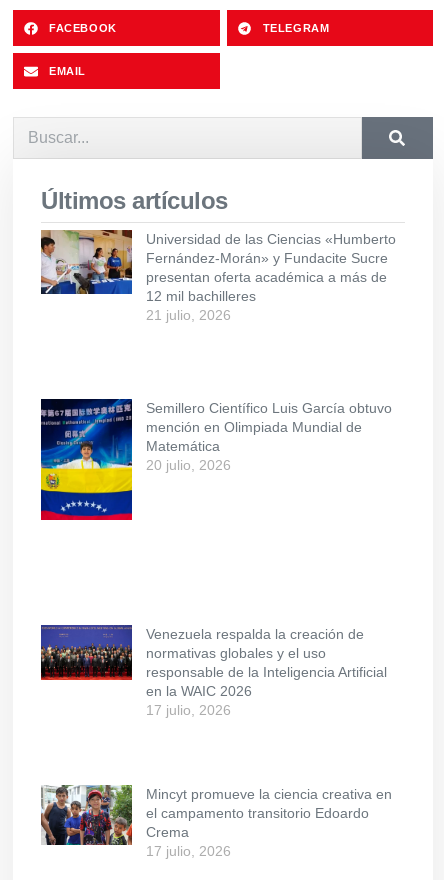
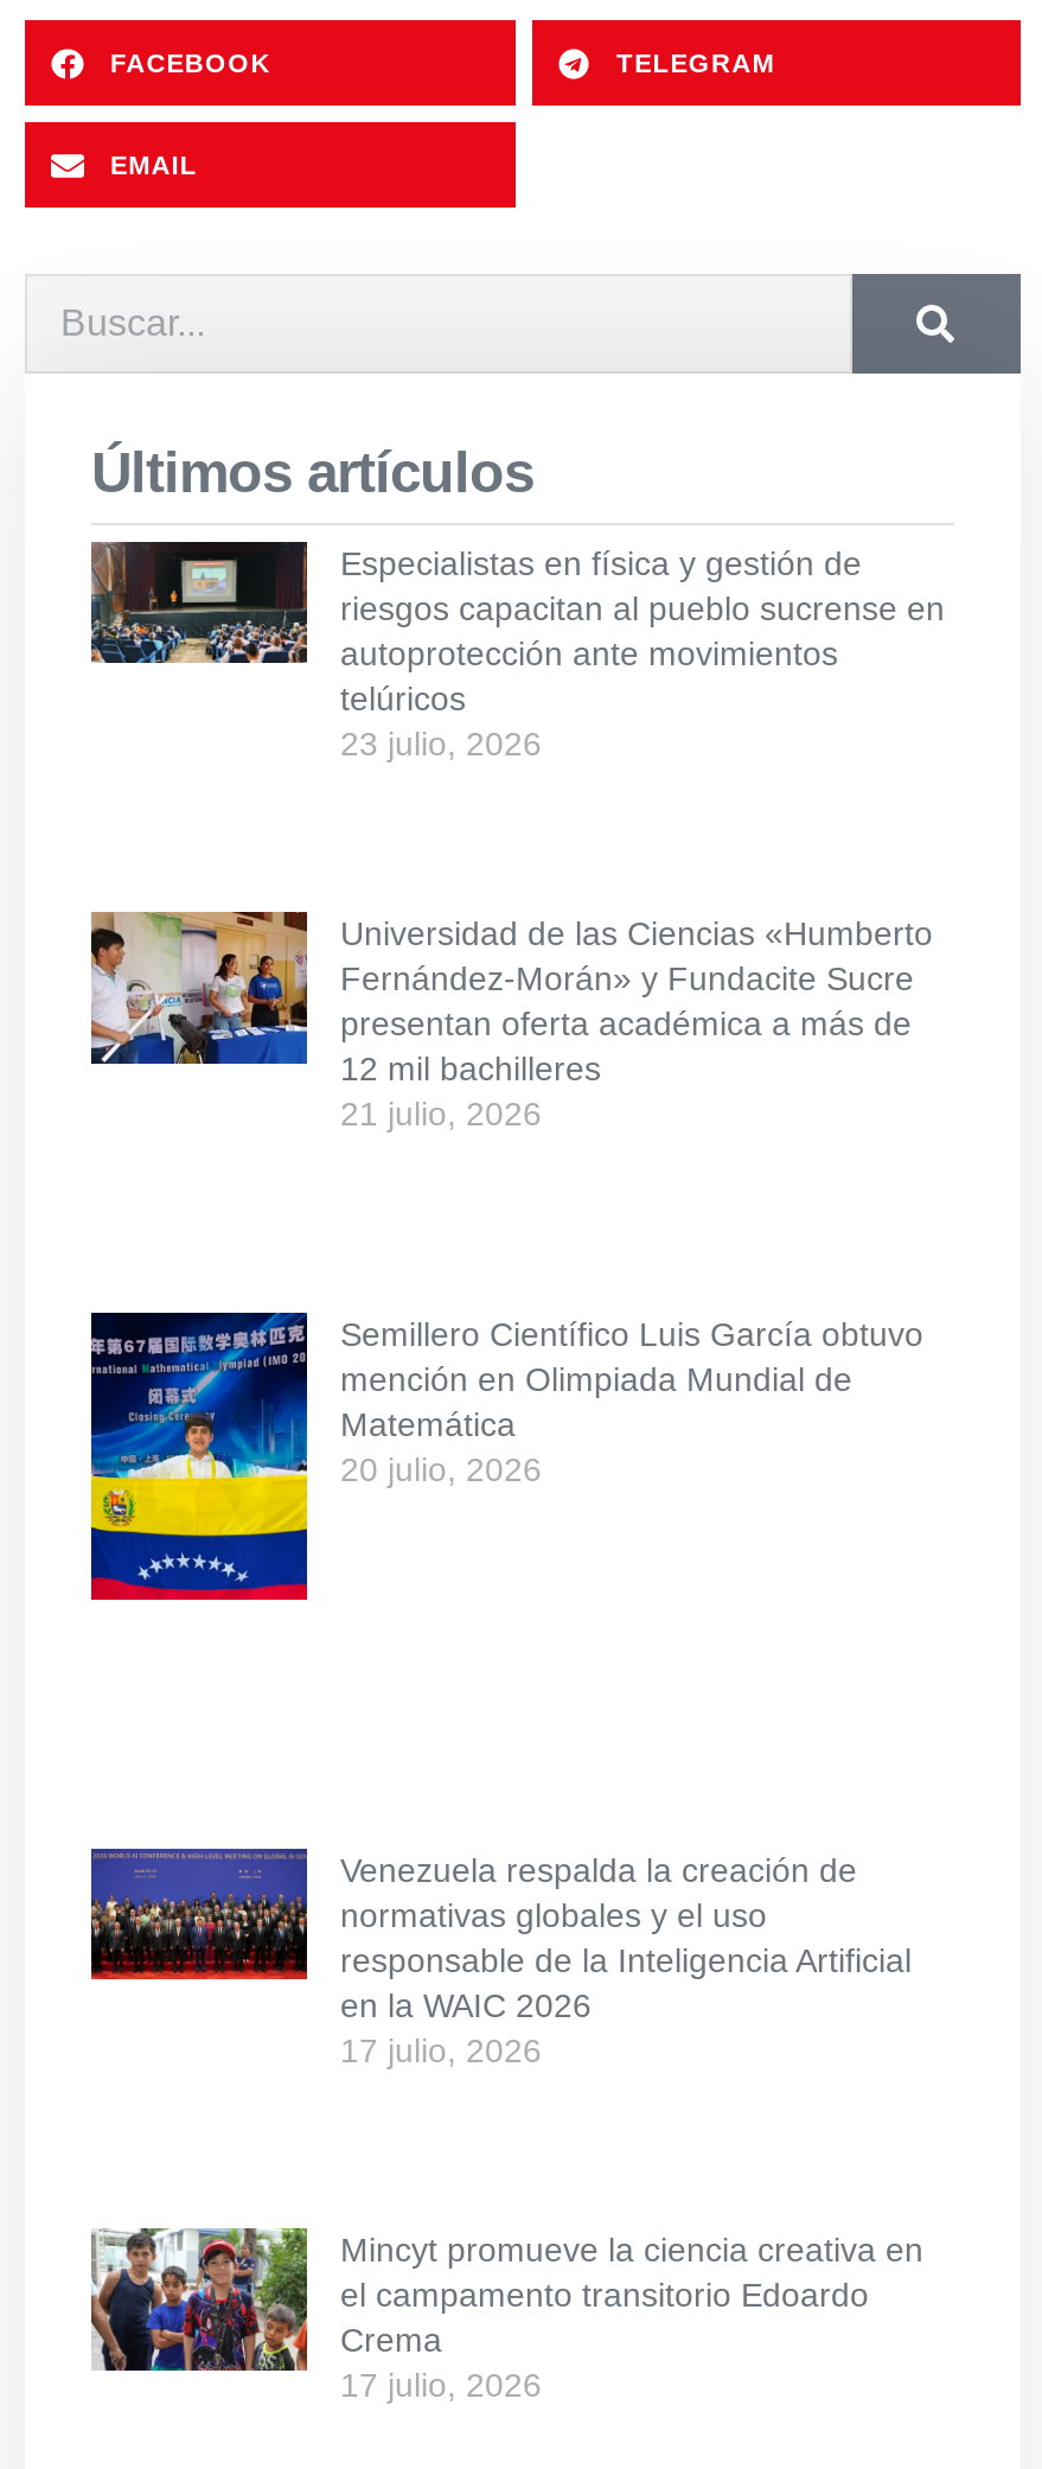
+ [image]
+ Especialistas en física y gestión de
+ riesgos capacitan al pueblo sucrense en
+ autoprotección ante movimientos
+ telúricos
+ 23 julio, 2026
